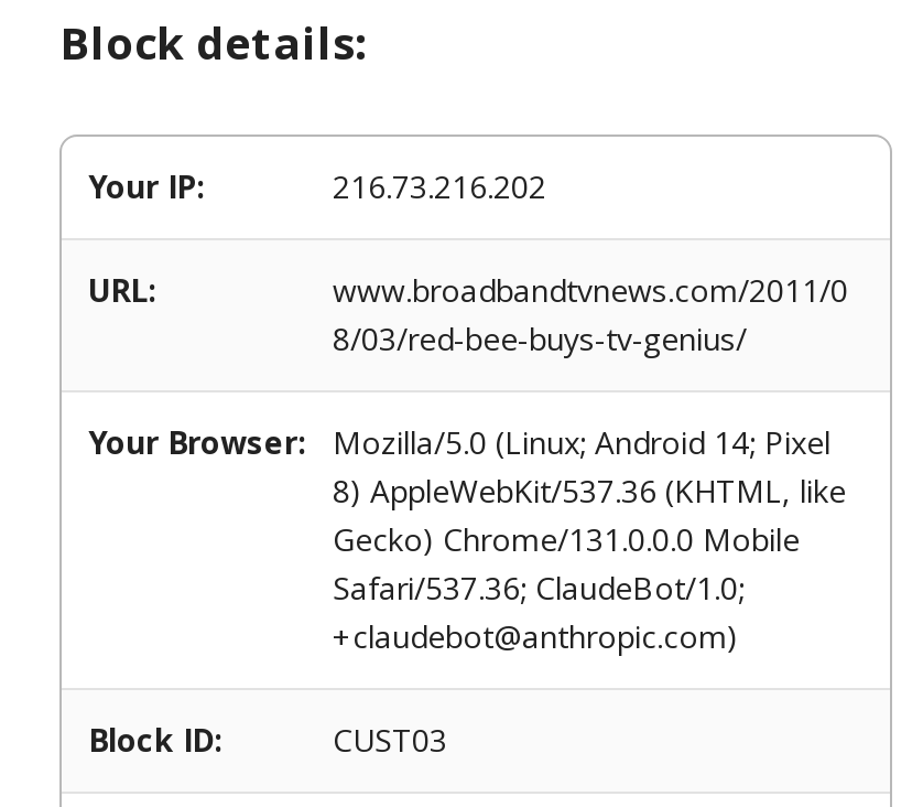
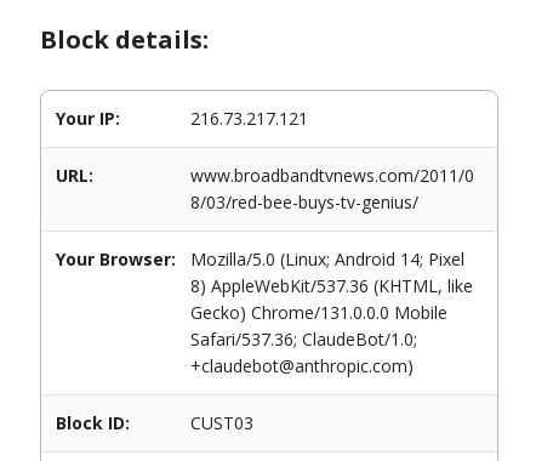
- 216.73.216.202
+ 216.73.217.121
